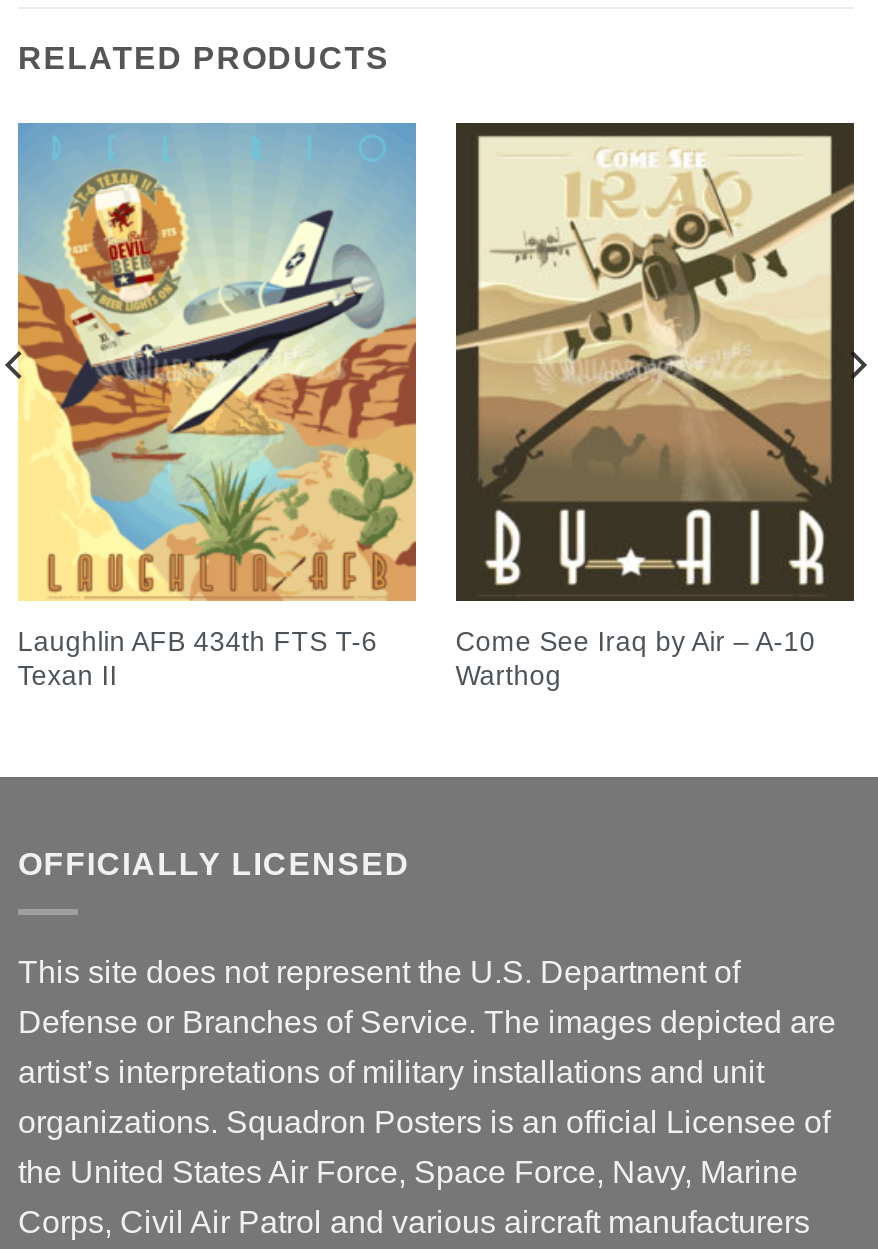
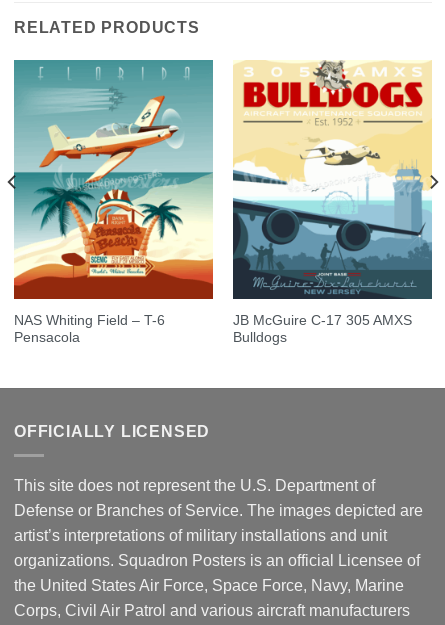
- [image]
- Laughlin AFB 434th FTS T-6
- Texan II
+ [image]
+ NAS Whiting Field – T-6
+ Pensacola

- [image]
- Come See Iraq by Air – A-10
- Warthog
+ [image]
+ JB McGuire C-17 305 AMXS
+ Bulldogs
